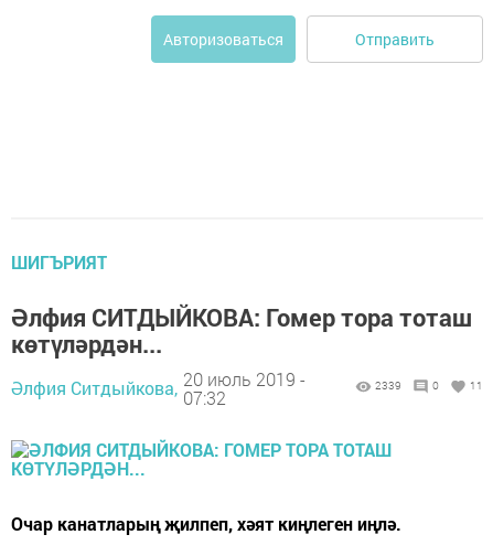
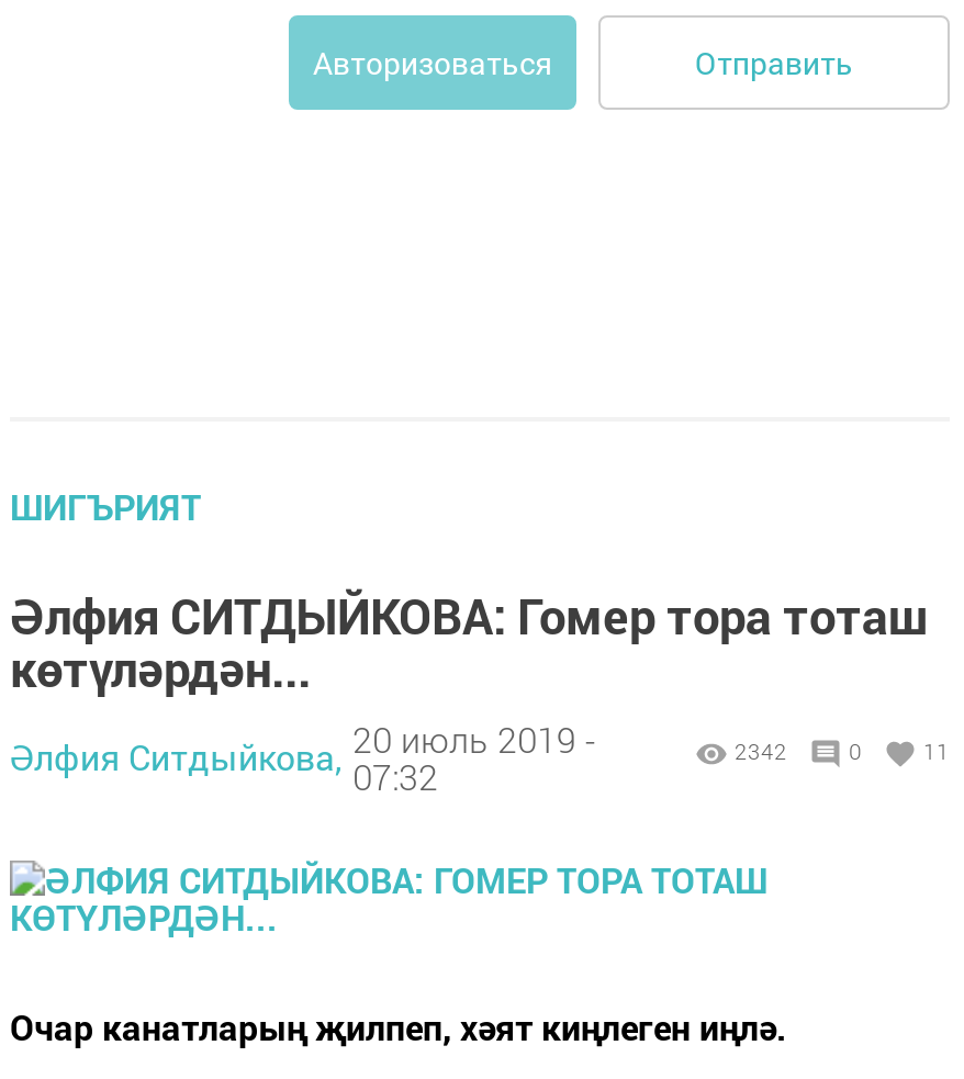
- 2339
+ 2342
